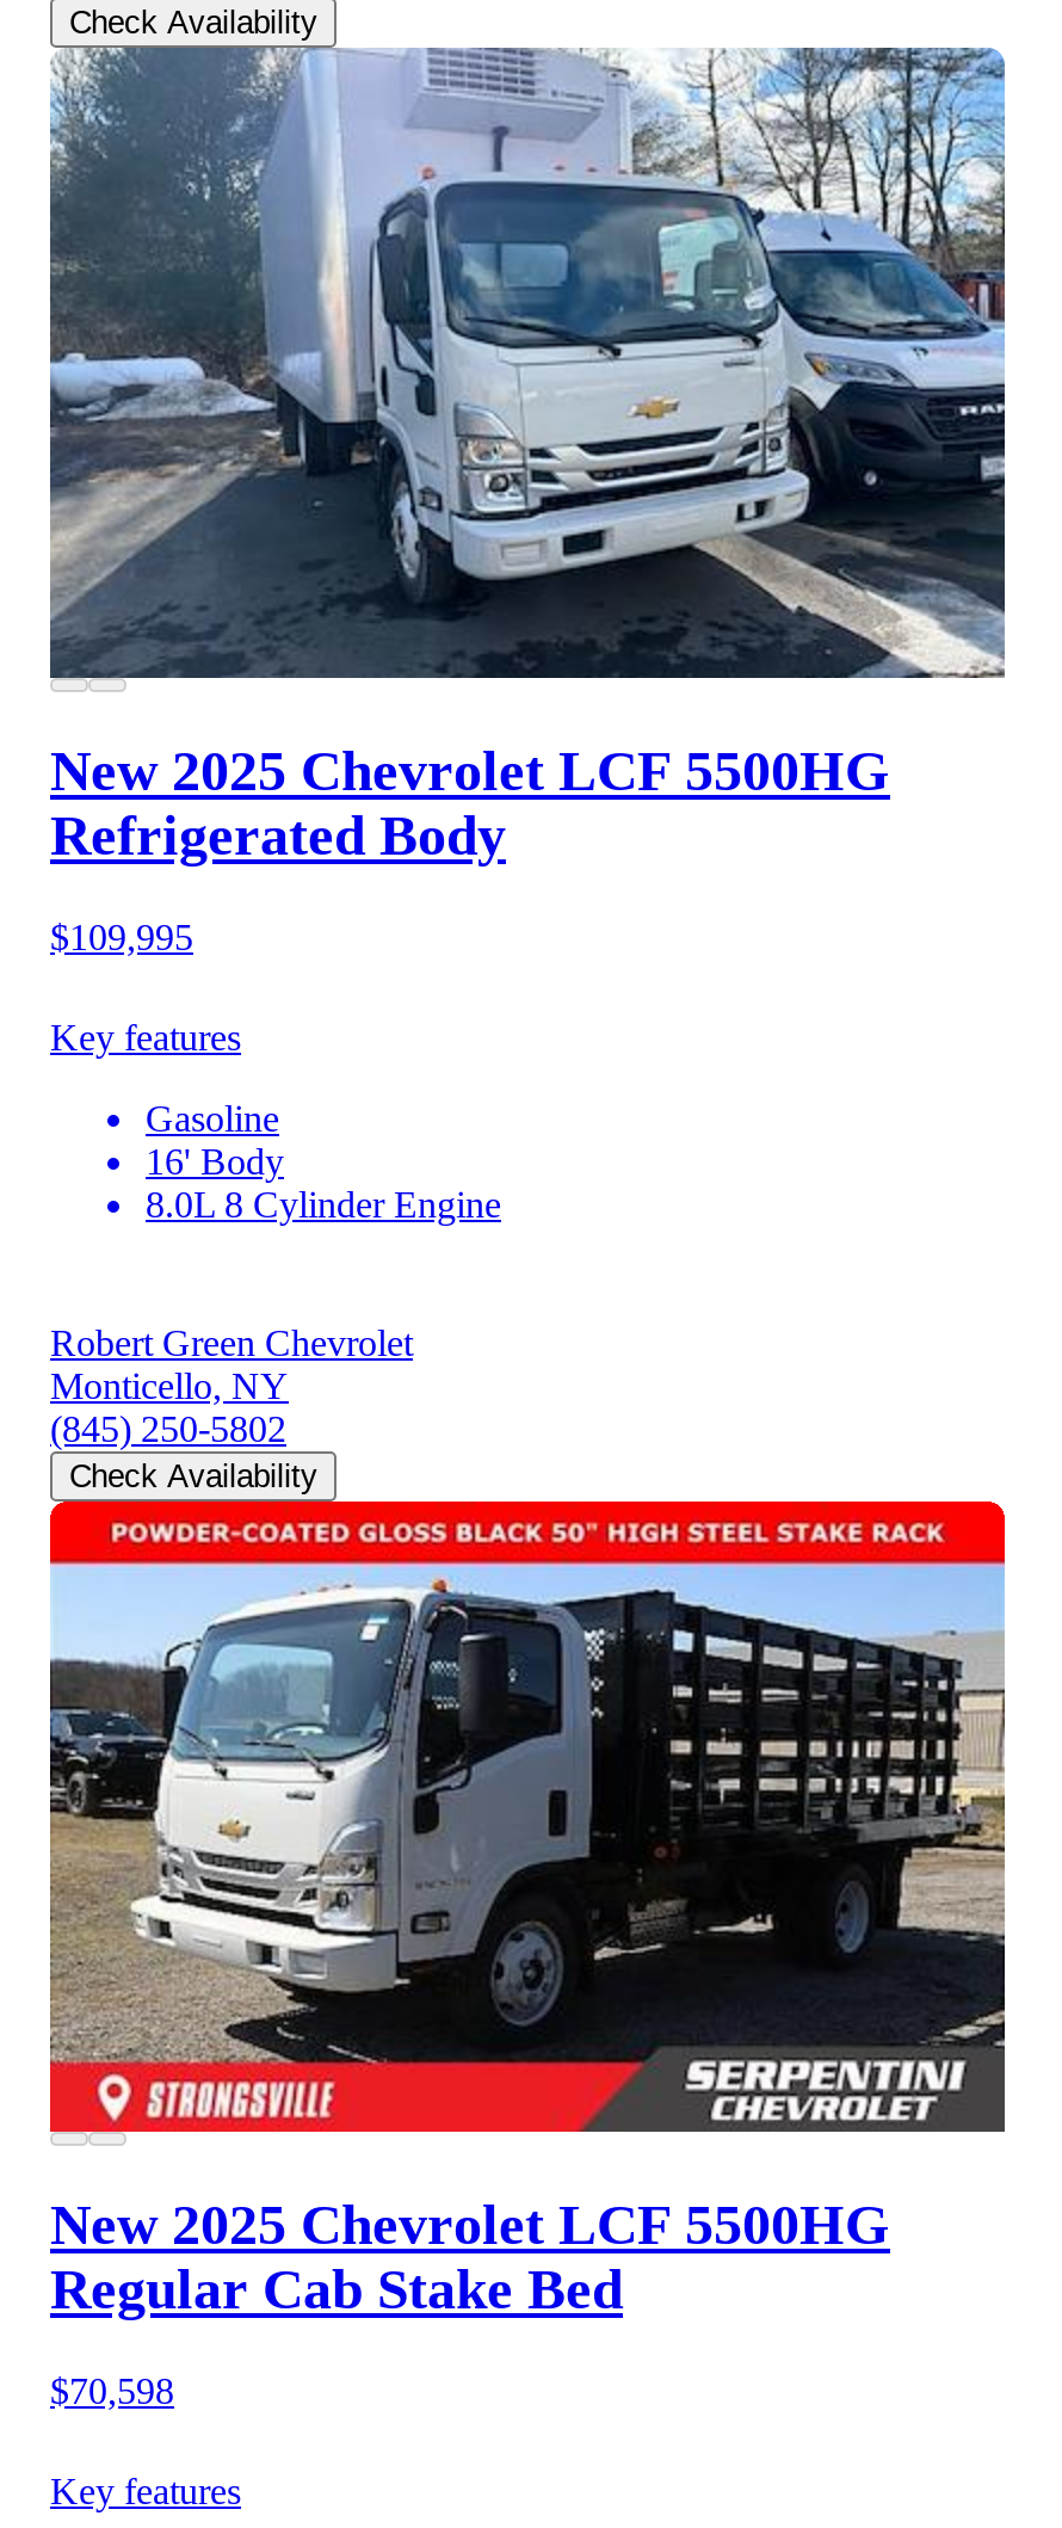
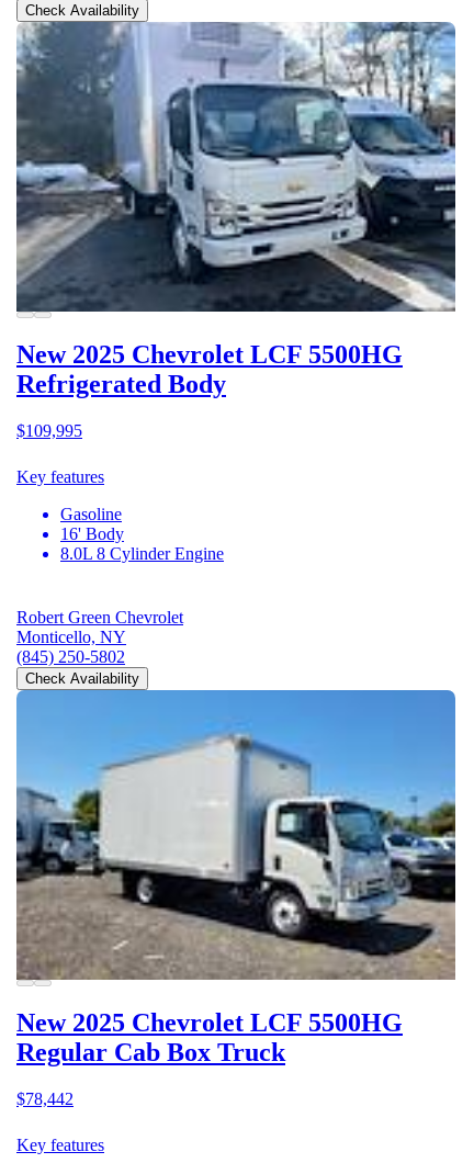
- [image]
+ [image]

- Regular Cab Stake Bed
+ Regular Cab Box Truck

- $70,598
+ $78,442
